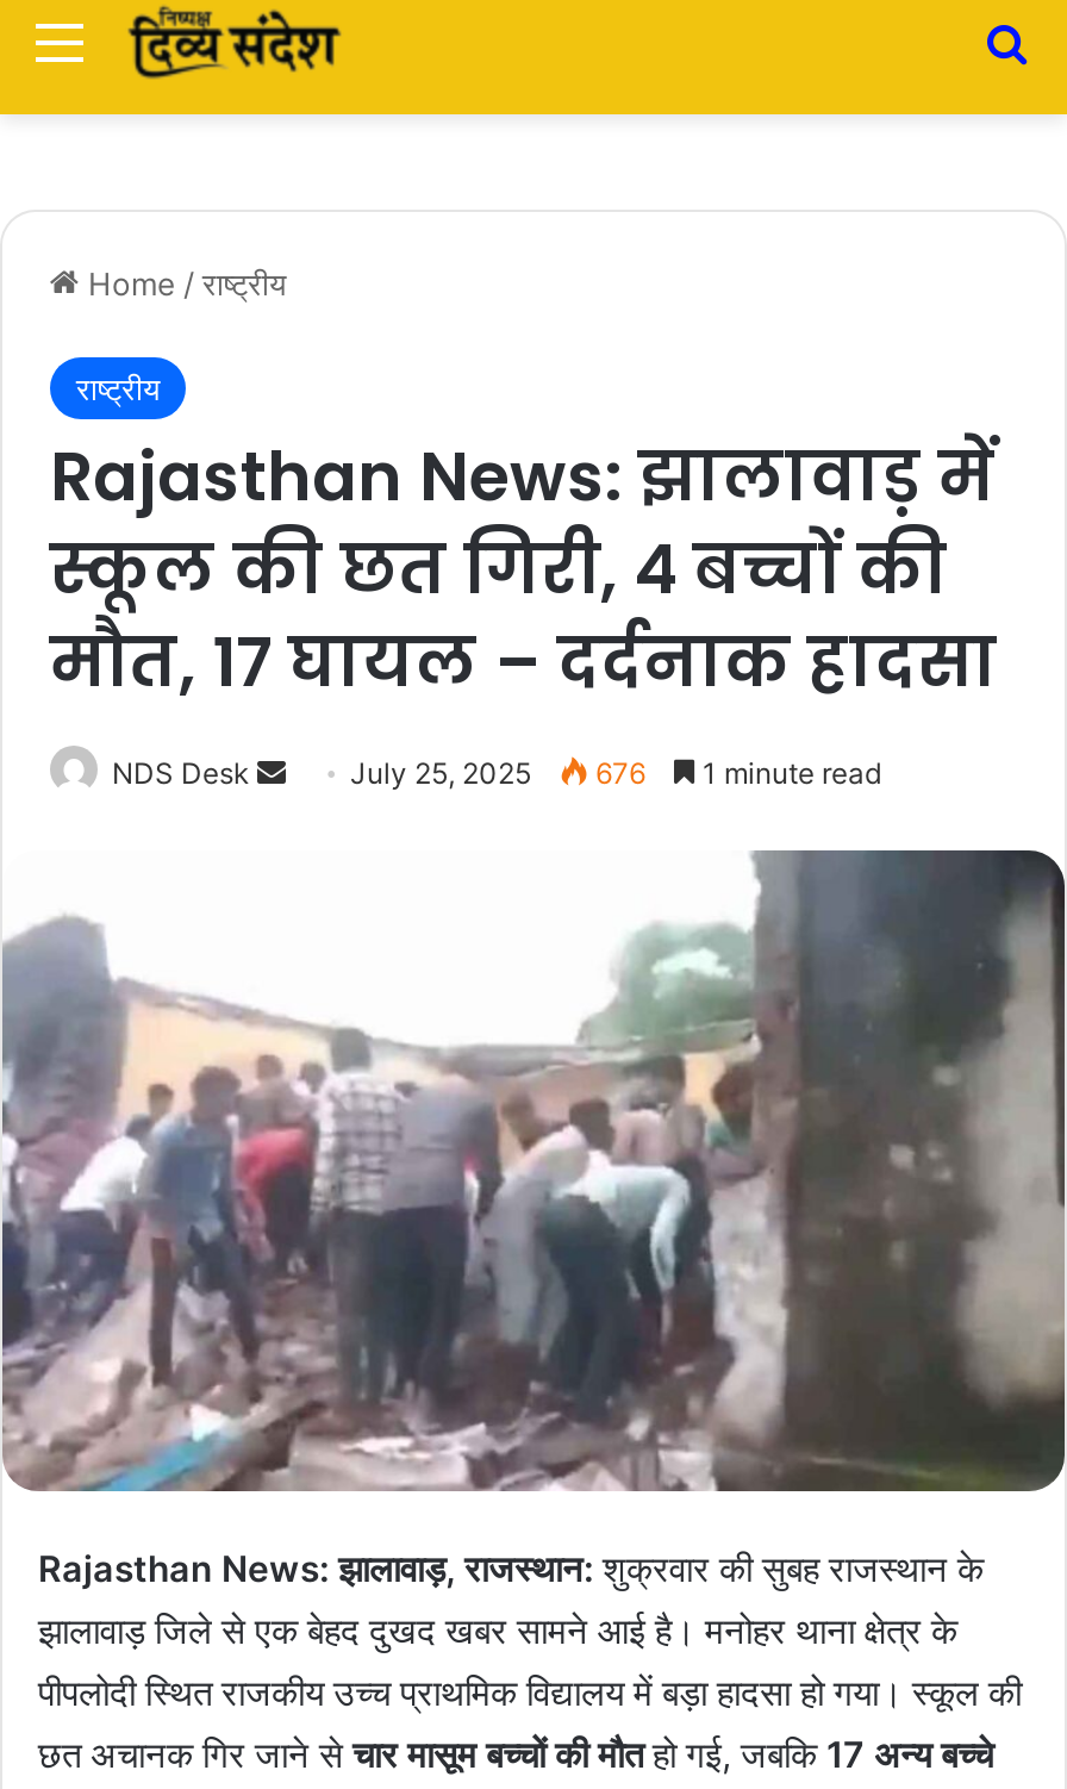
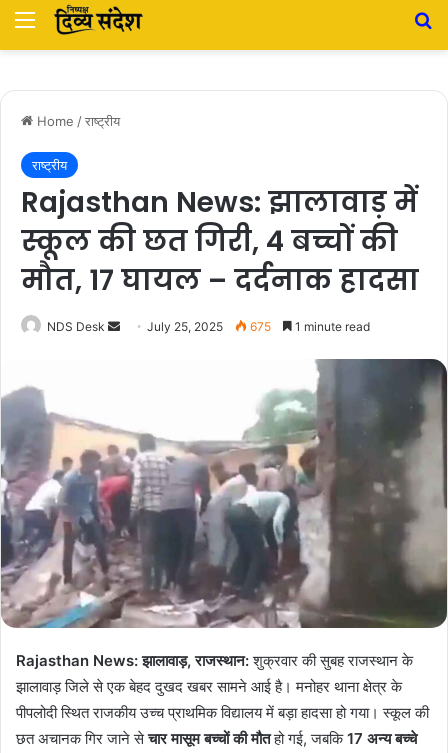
- 676
+ 675
